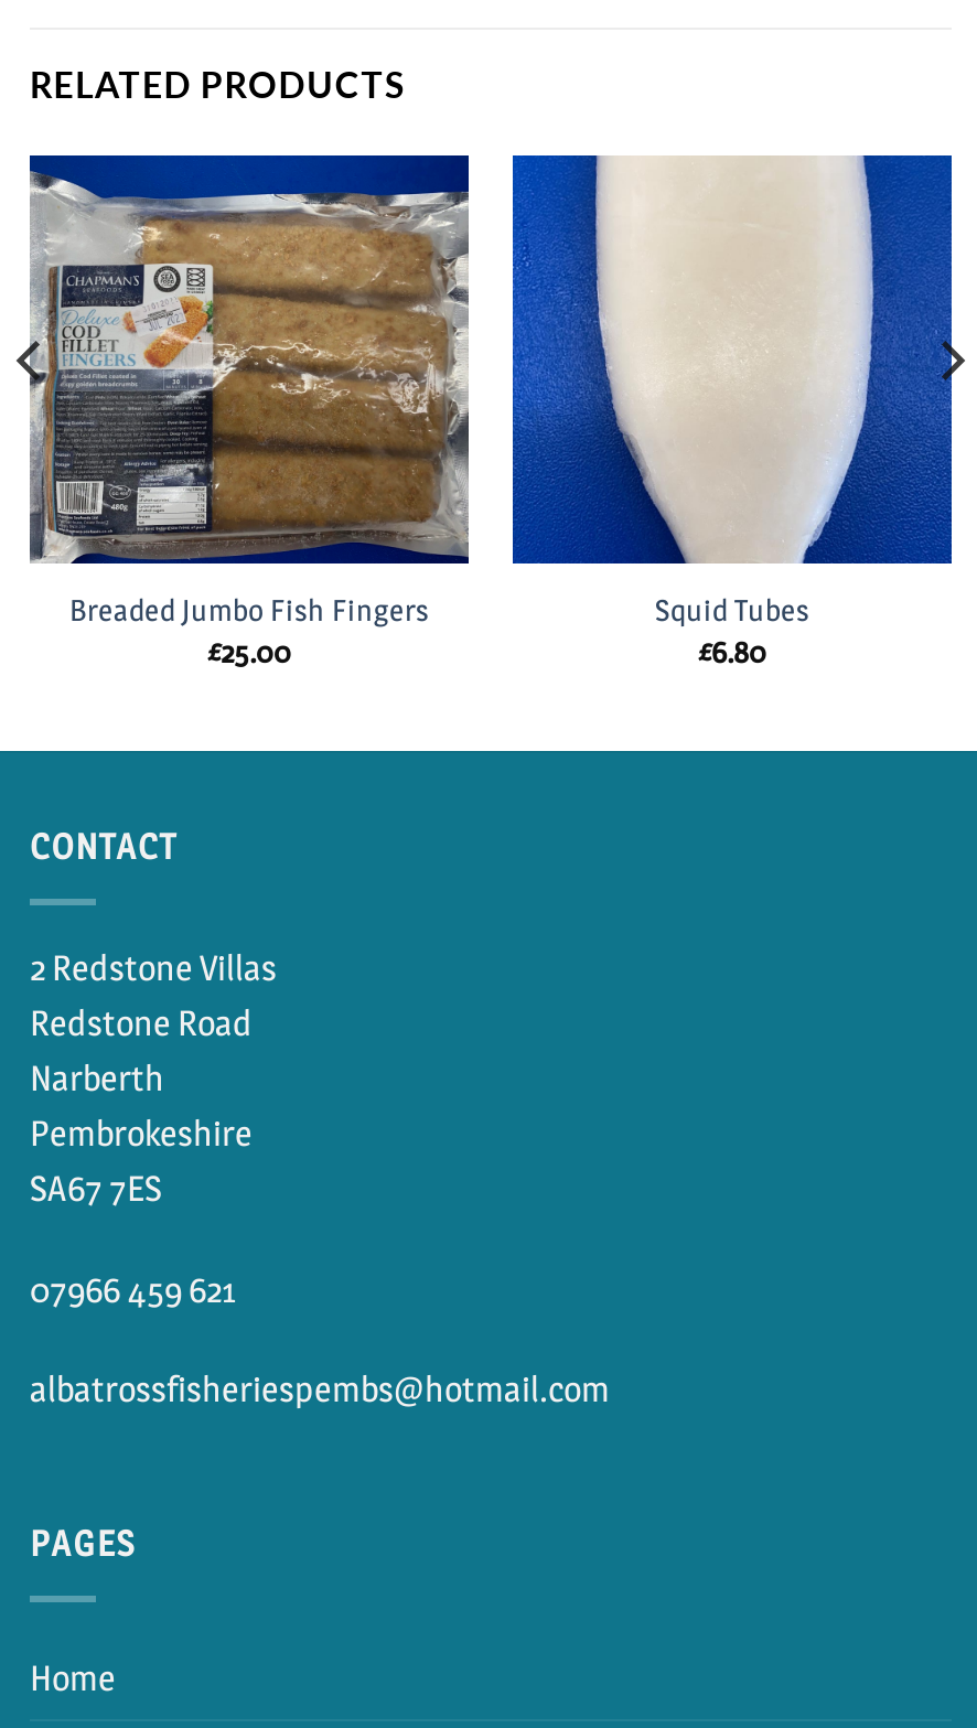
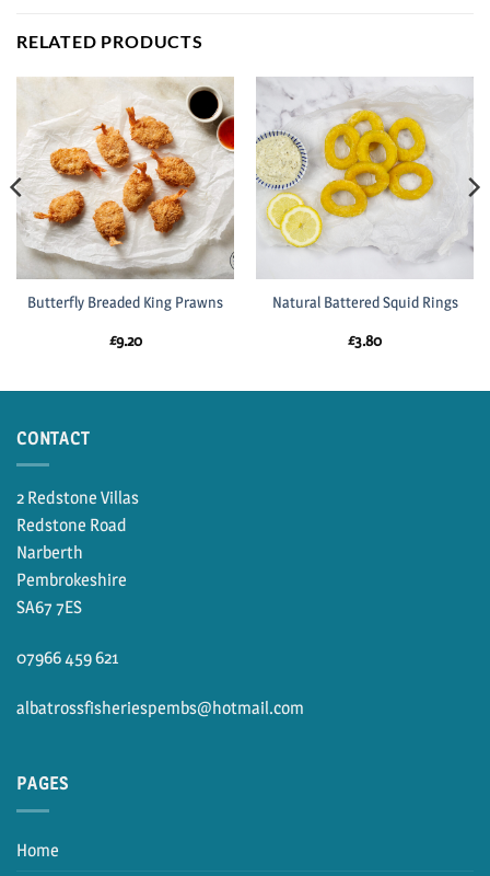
- [image]
- Breaded Jumbo Fish Fingers
- £25.00
+ [image]
+ Butterfly Breaded King Prawns
+ £9.20

- [image]
- Squid Tubes
- £6.80
+ [image]
+ Natural Battered Squid Rings
+ £3.80
